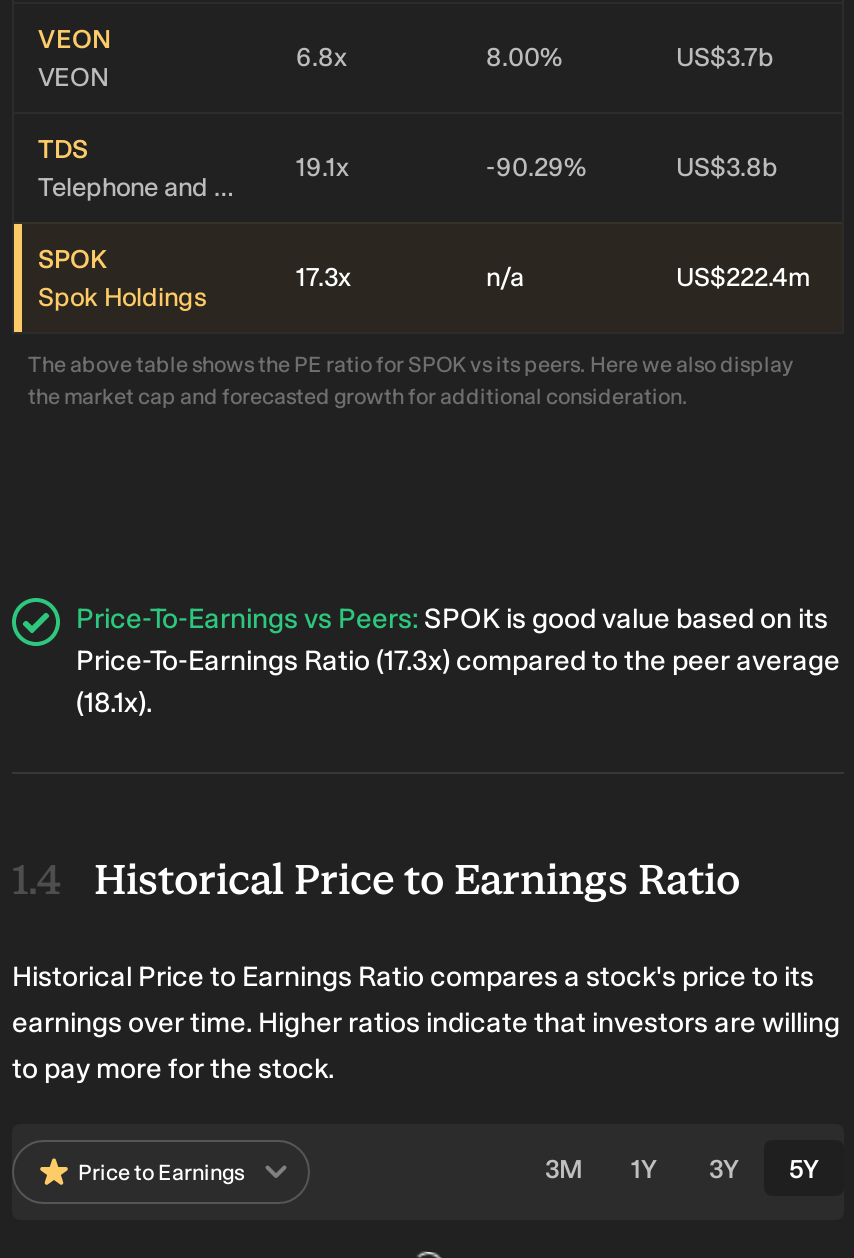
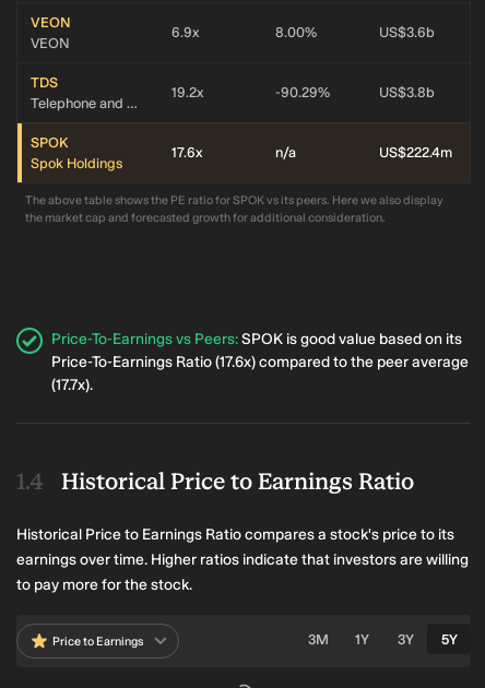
- 6.8x
+ 6.9x

- US$3.7b
+ US$3.6b

- 19.1x
+ 19.2x

- 17.3x
+ 17.6x

- Price-To-Earnings Ratio (17.3x) compared to the peer average
- (18.1x).
+ Price-To-Earnings Ratio (17.6x) compared to the peer average
+ (17.7x).
